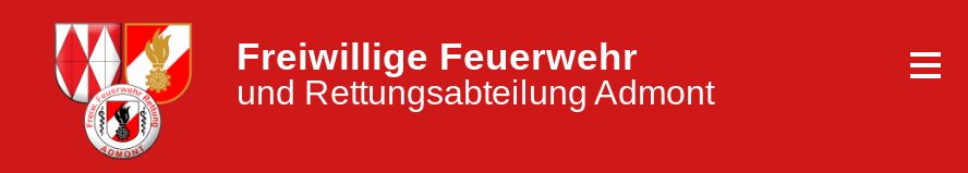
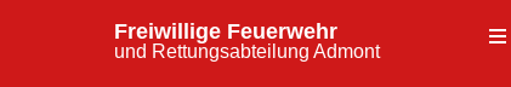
- [image]
